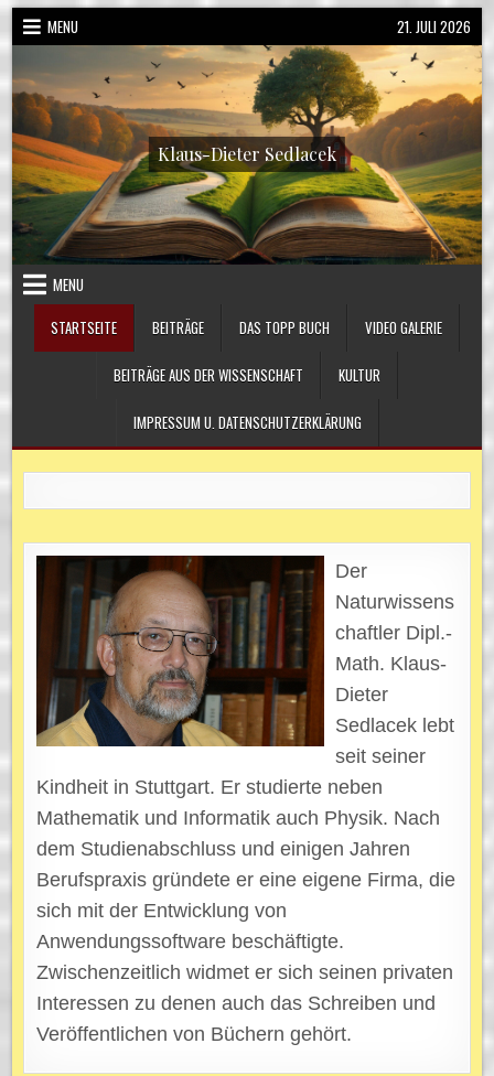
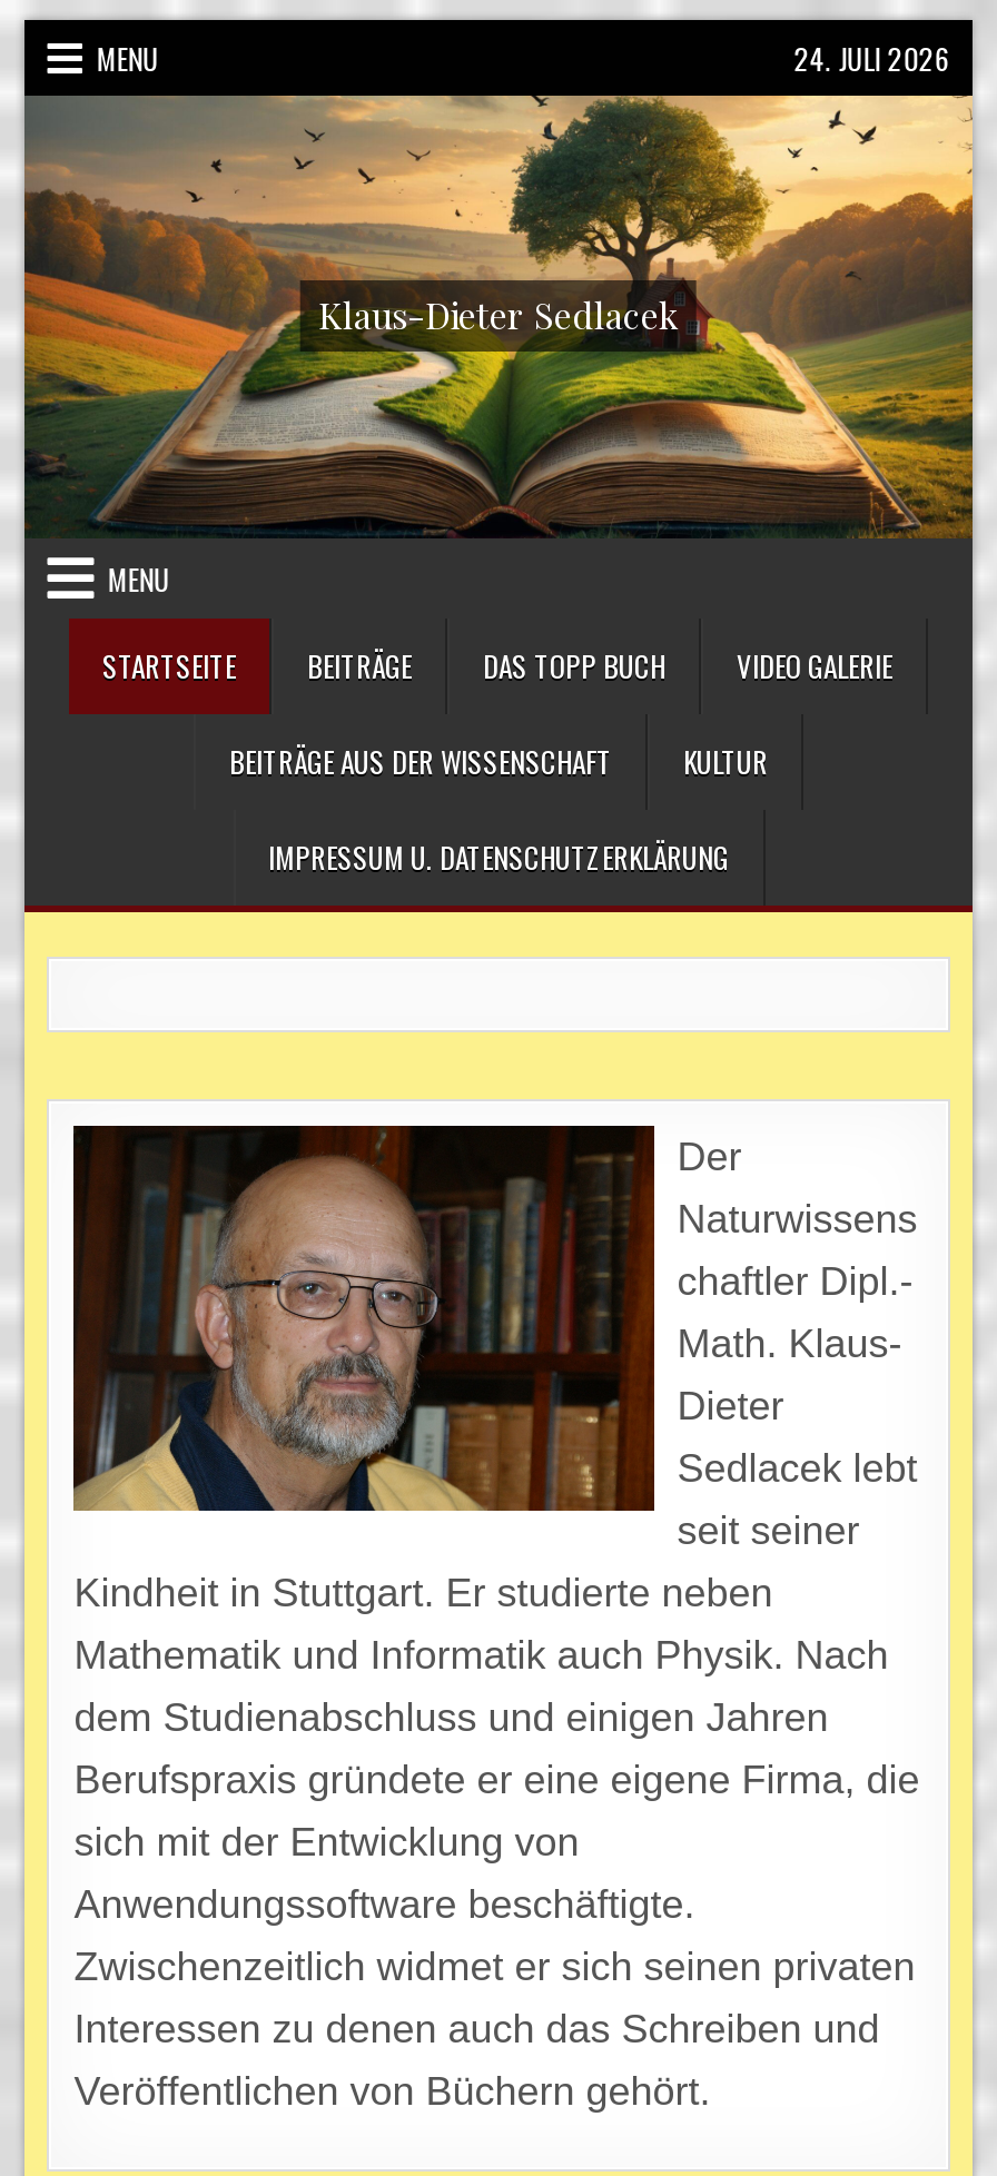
- 21. JULI 2026
+ 24. JULI 2026
